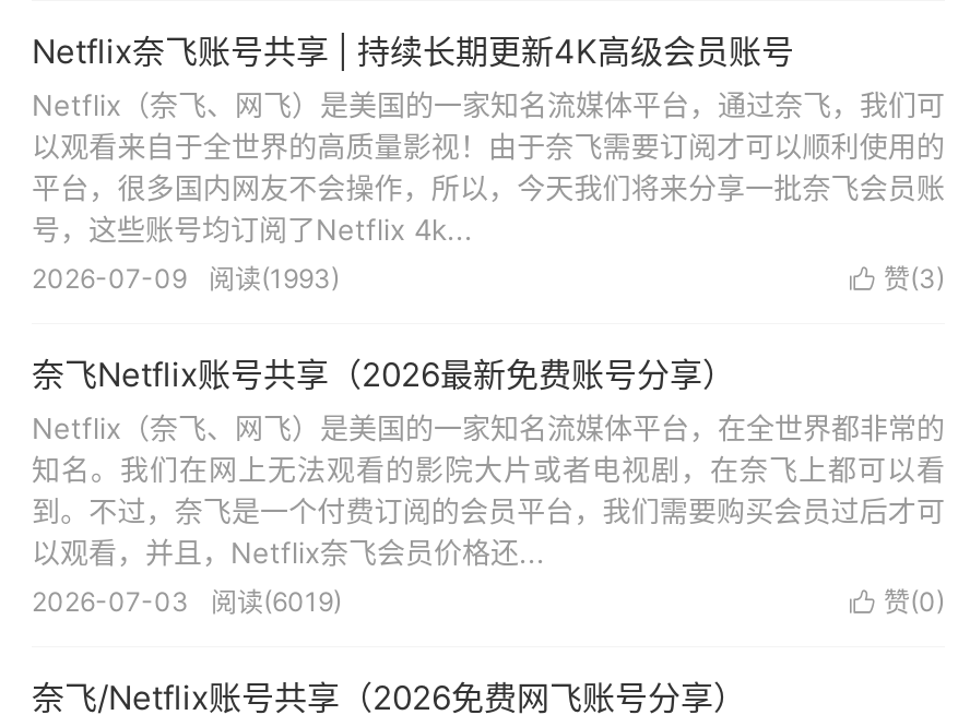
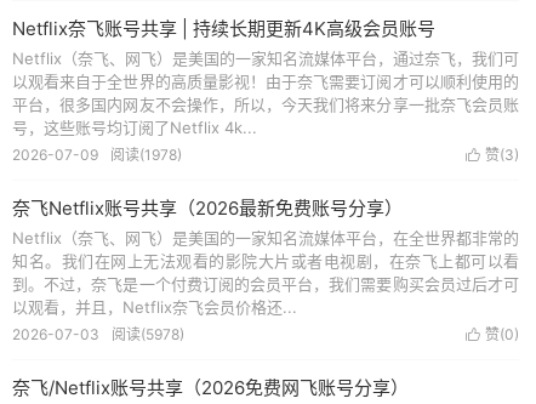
- 2026-07-09 阅读(1993)
+ 2026-07-09 阅读(1978)

- 2026-07-03 阅读(6019)
+ 2026-07-03 阅读(5978)
